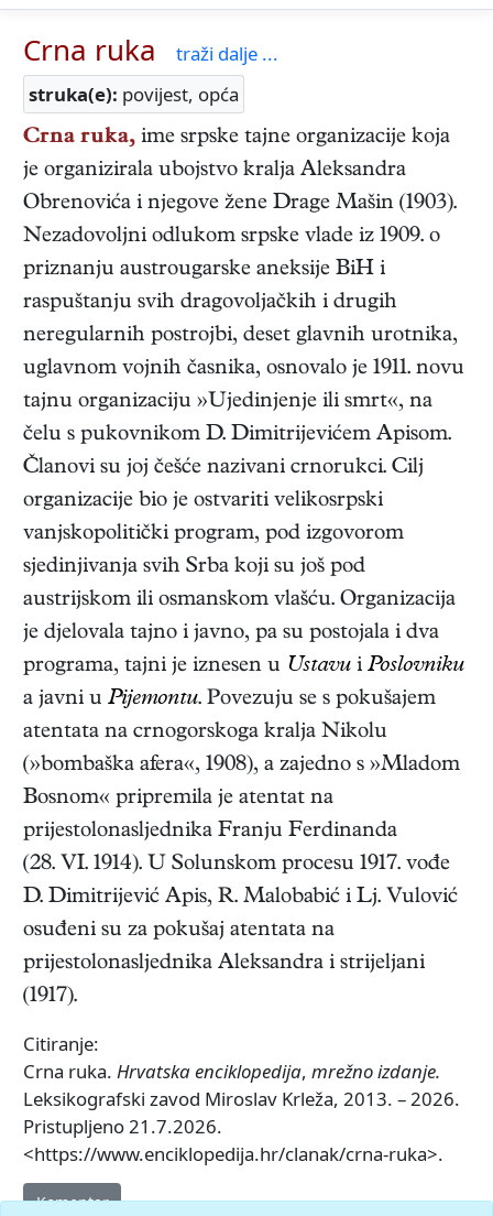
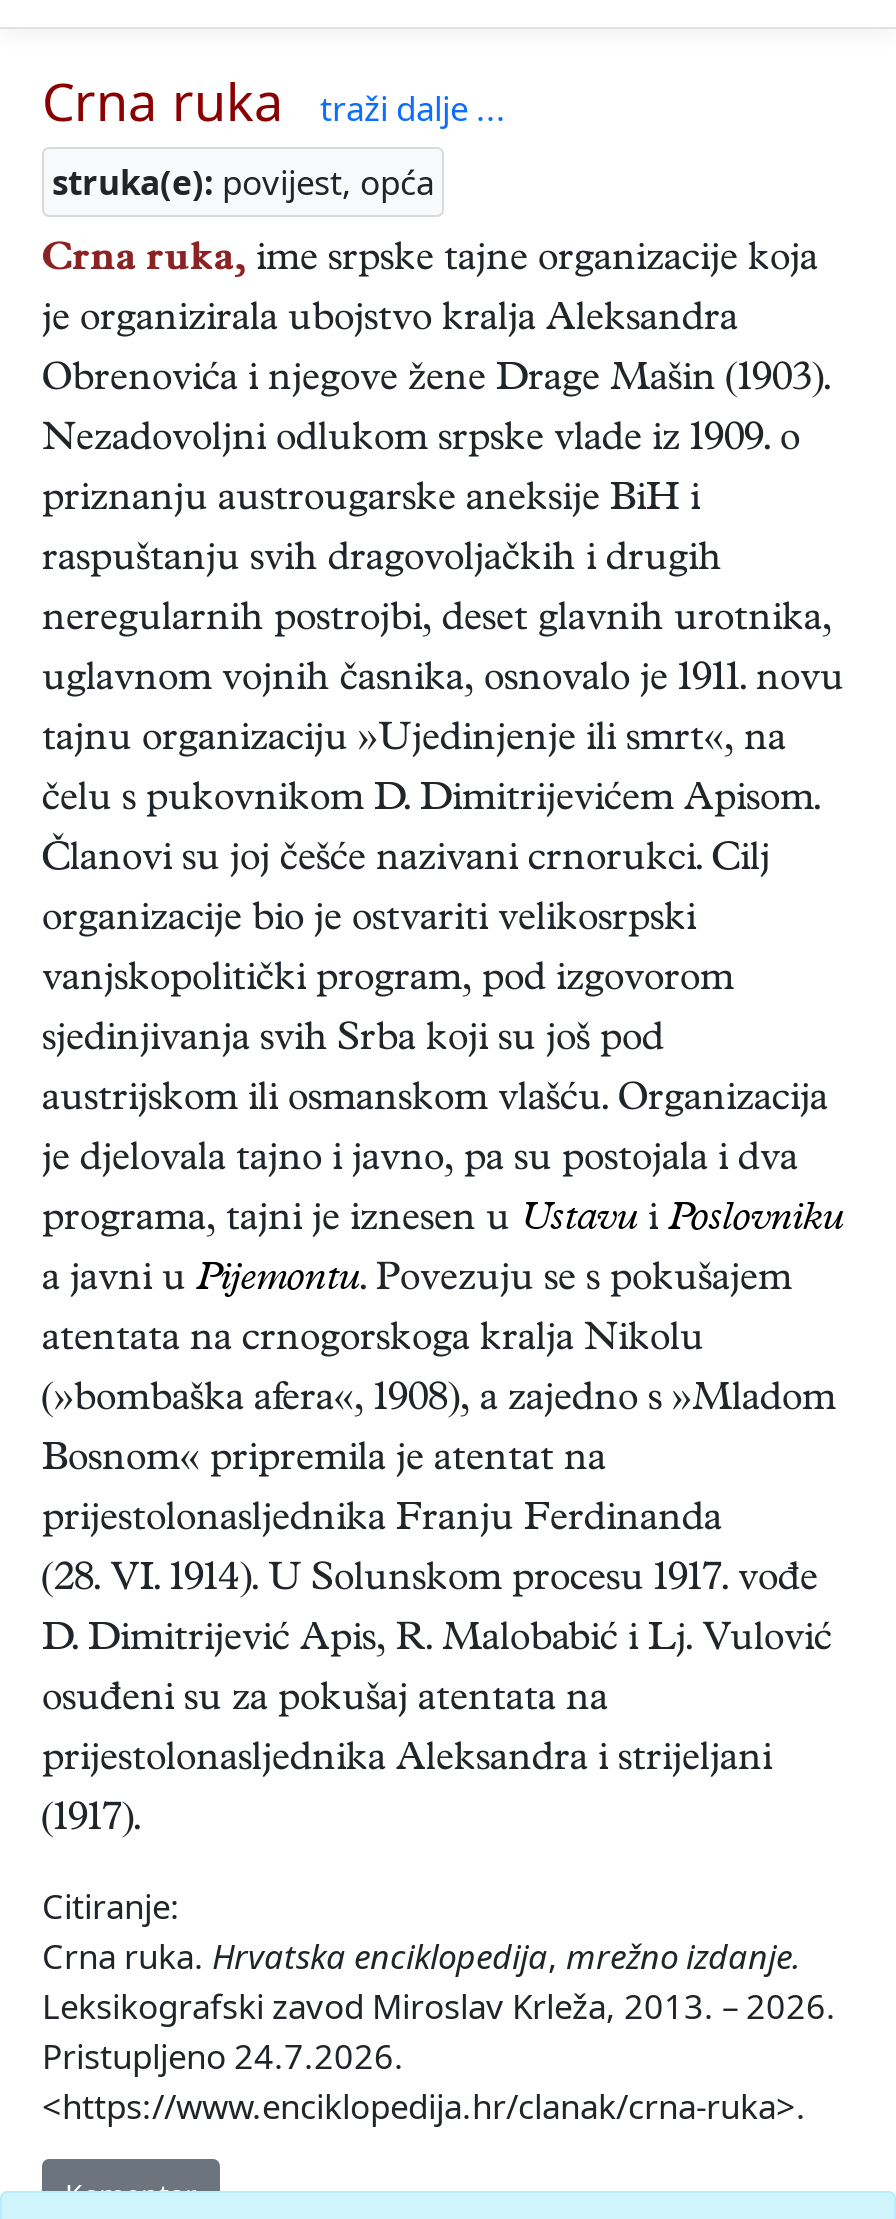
- Pristupljeno 21.7.2026.
+ Pristupljeno 24.7.2026.
